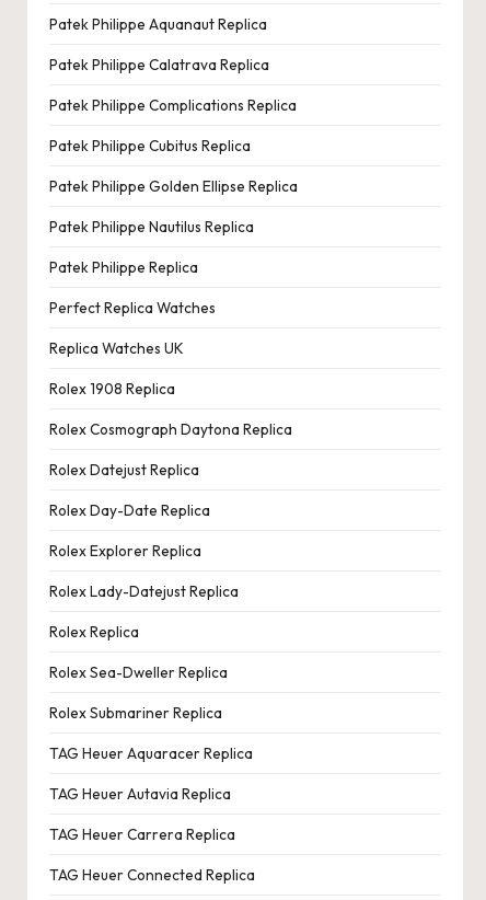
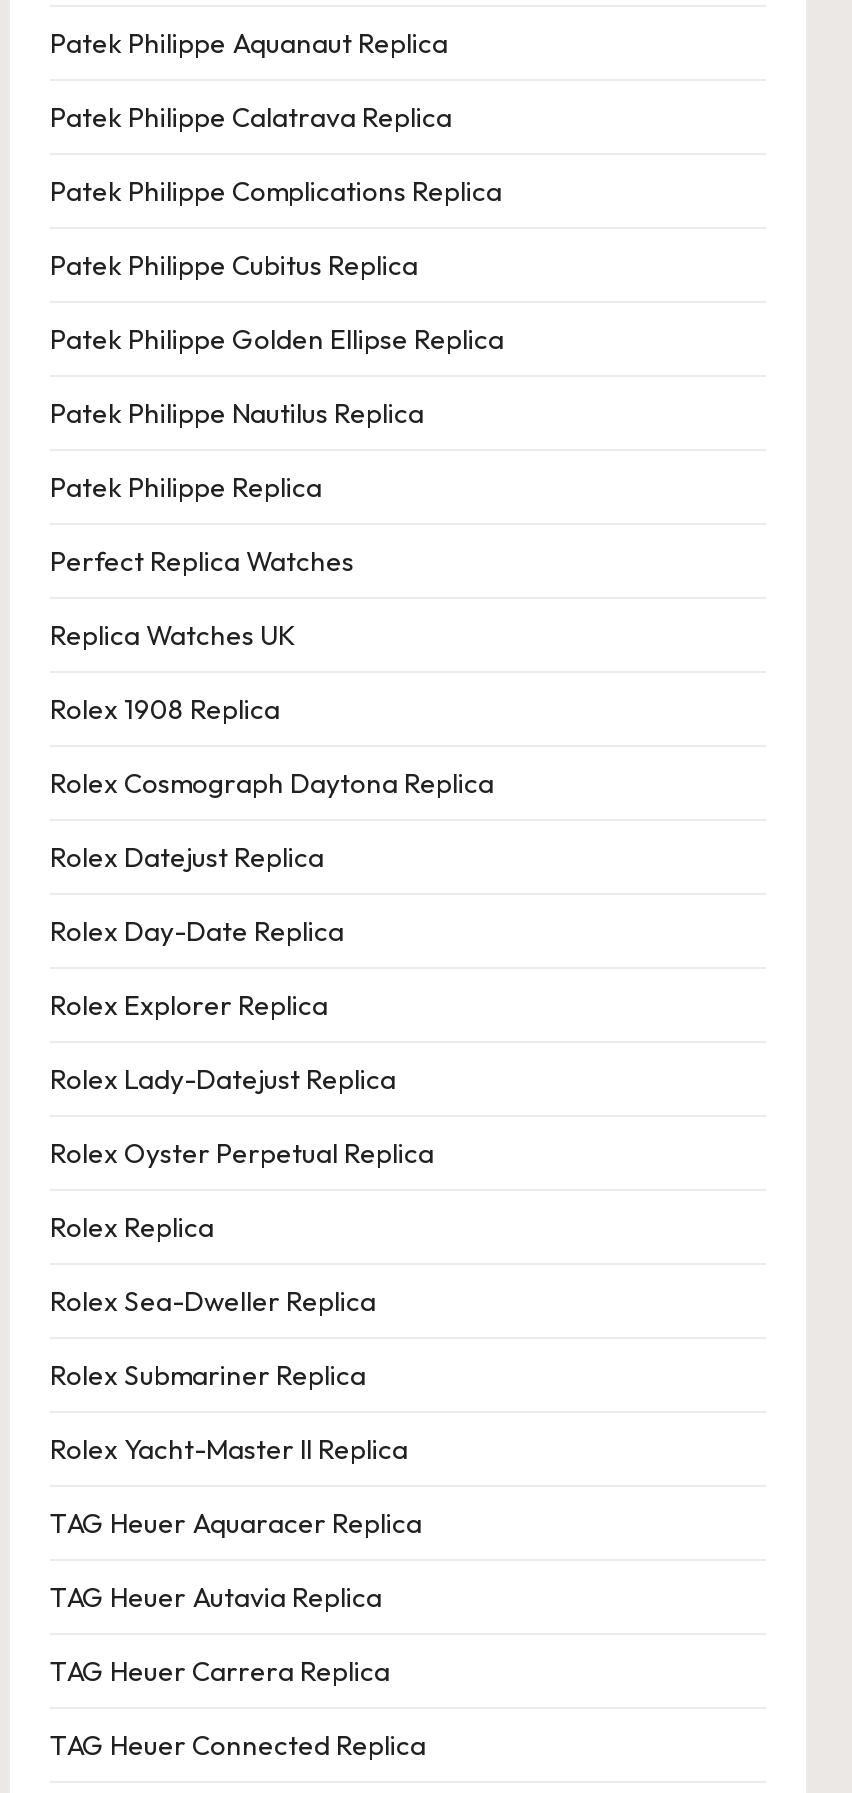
+ Rolex Oyster Perpetual Replica

+ Rolex Yacht-Master II Replica
